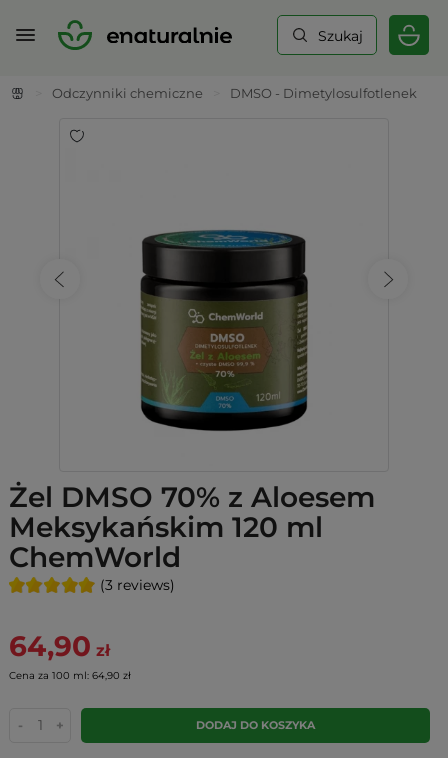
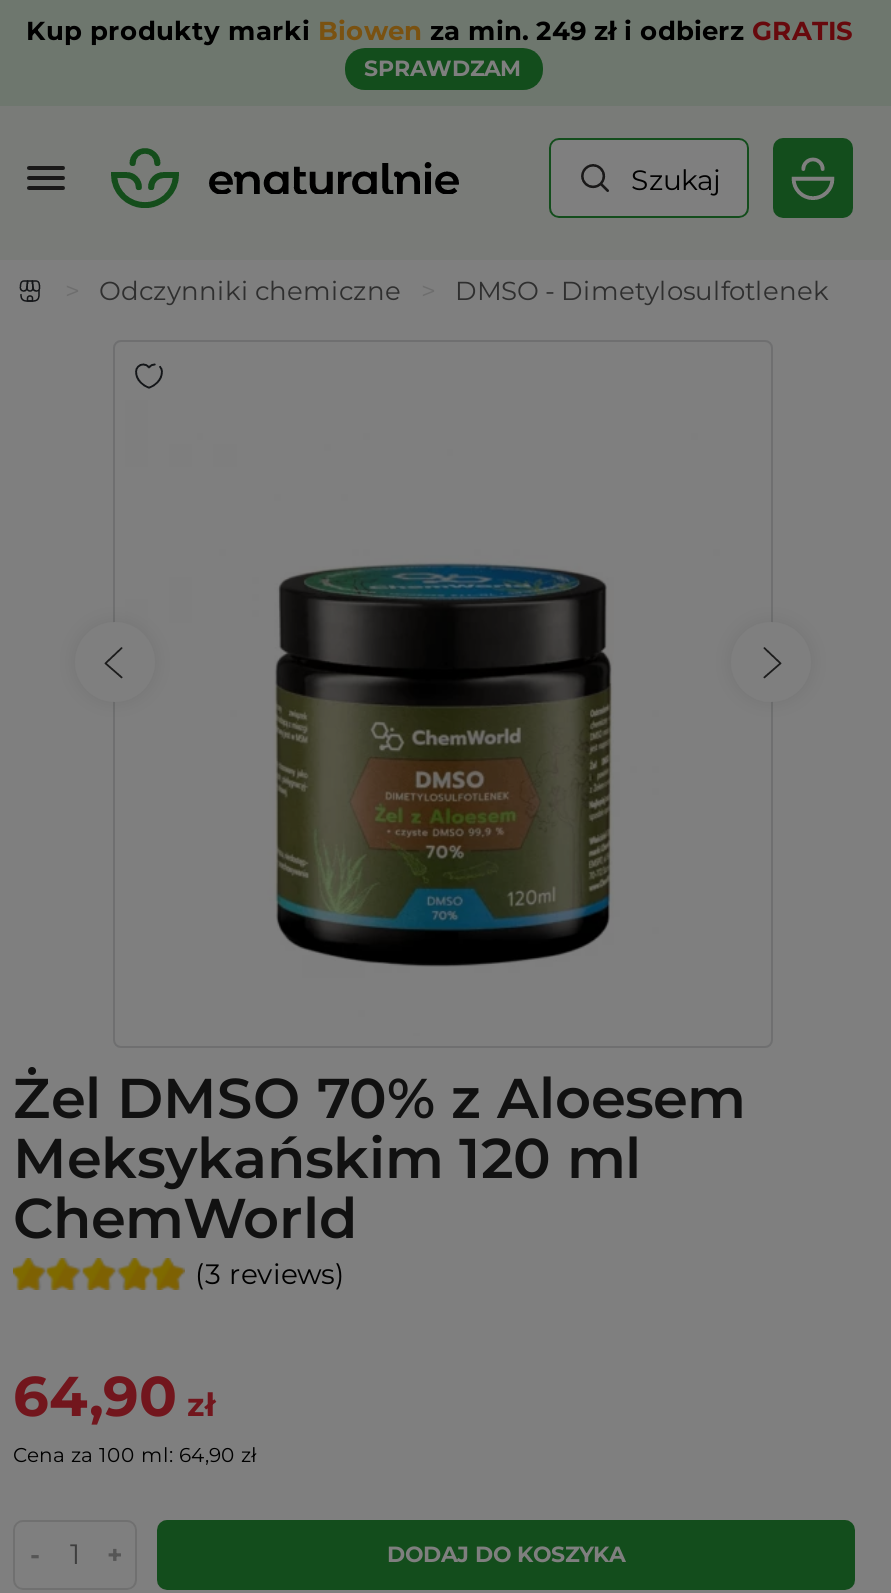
+ Kup produkty marki Biowen za min. 249 zł i odbierz GRATIS
+ SPRAWDZAM
